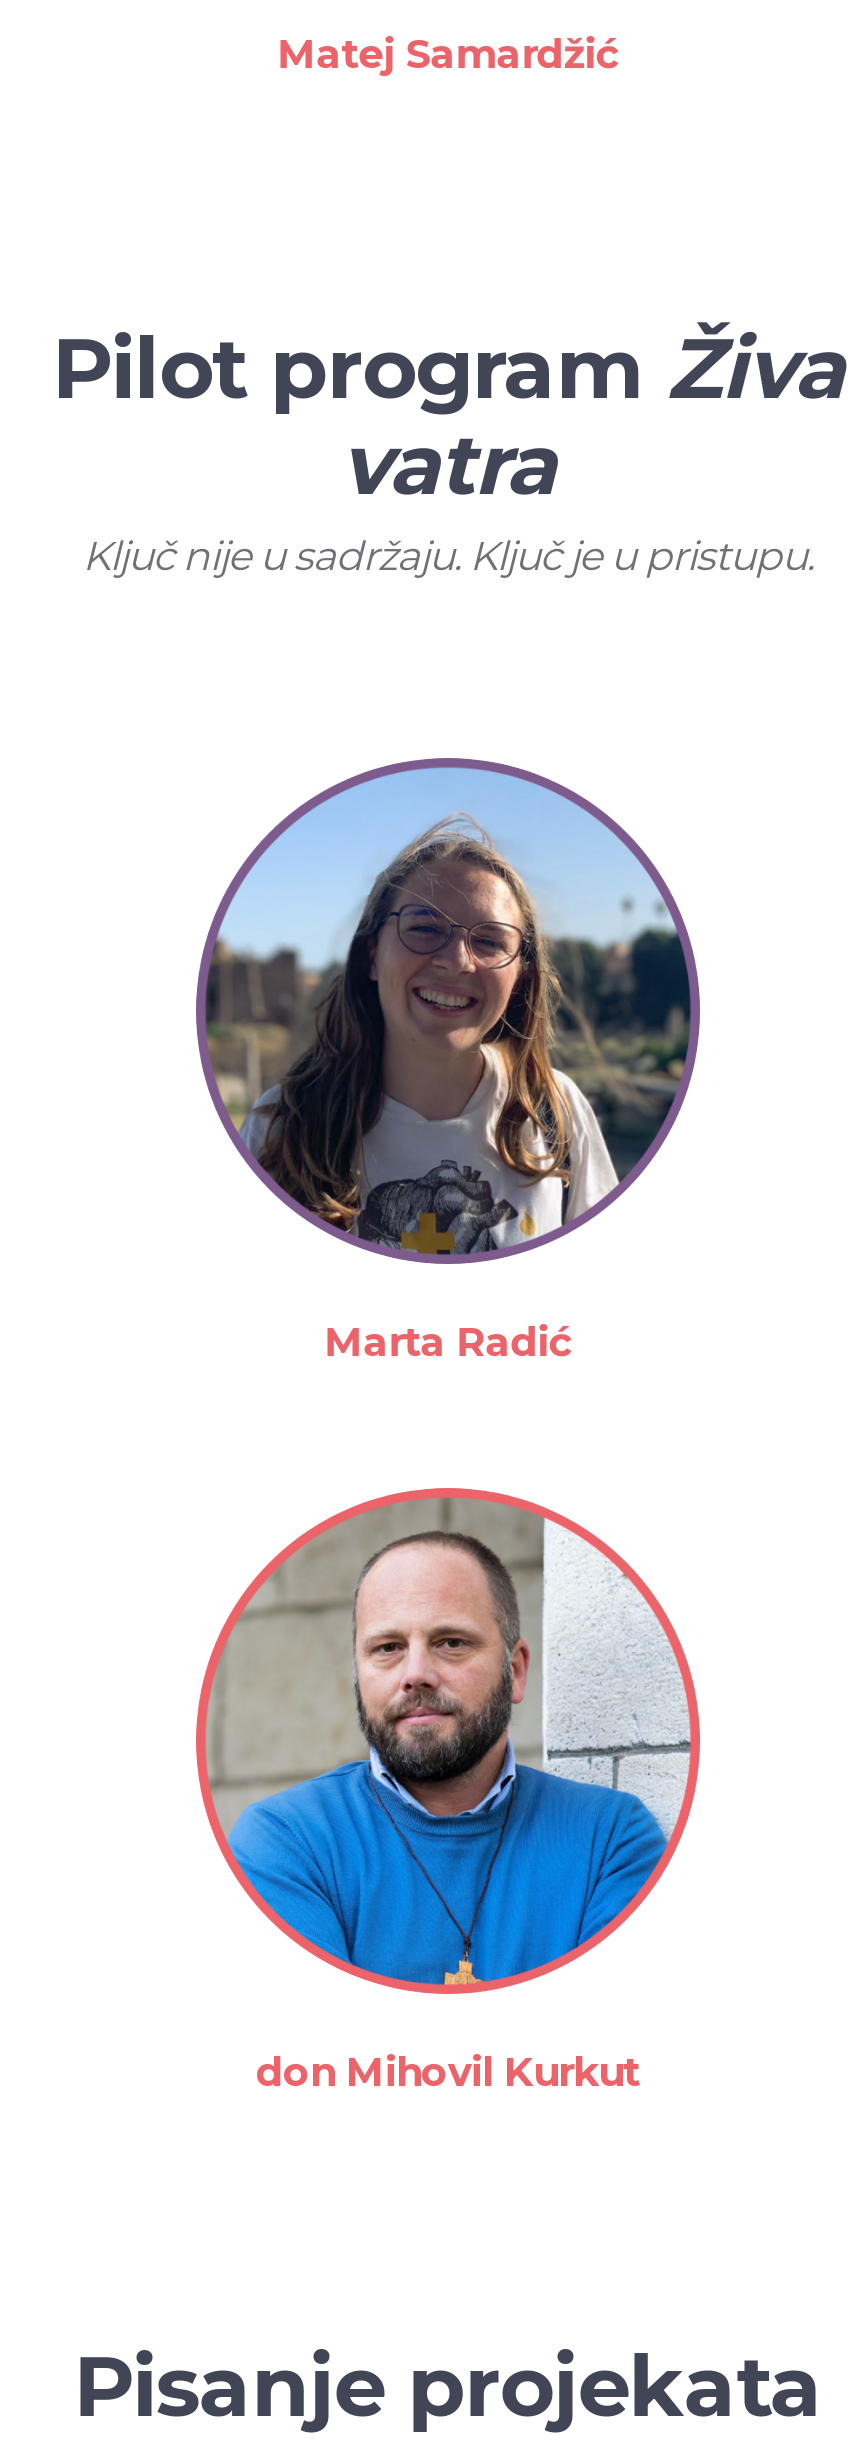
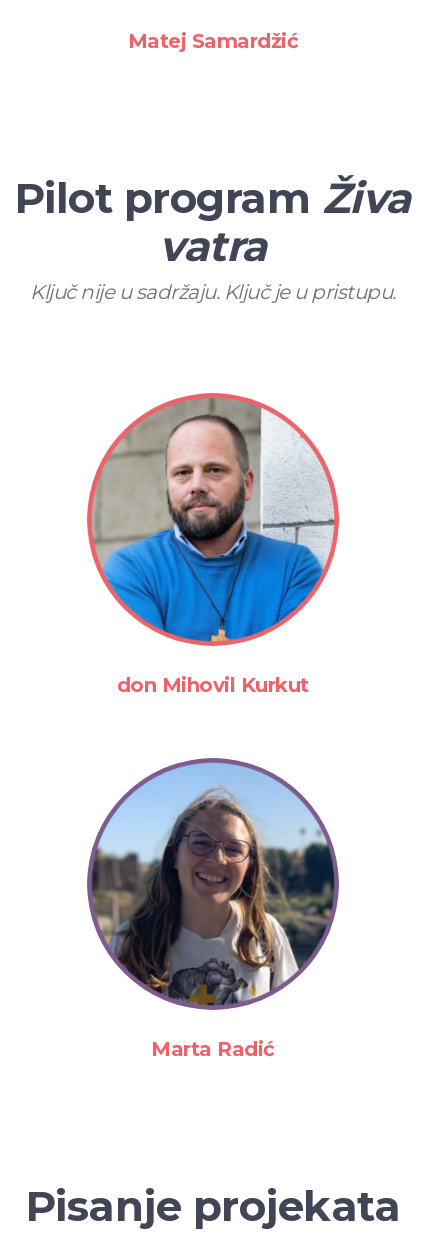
moved down: [image] | Marta Radić

moved up: [image] | don Mihovil Kurkut
